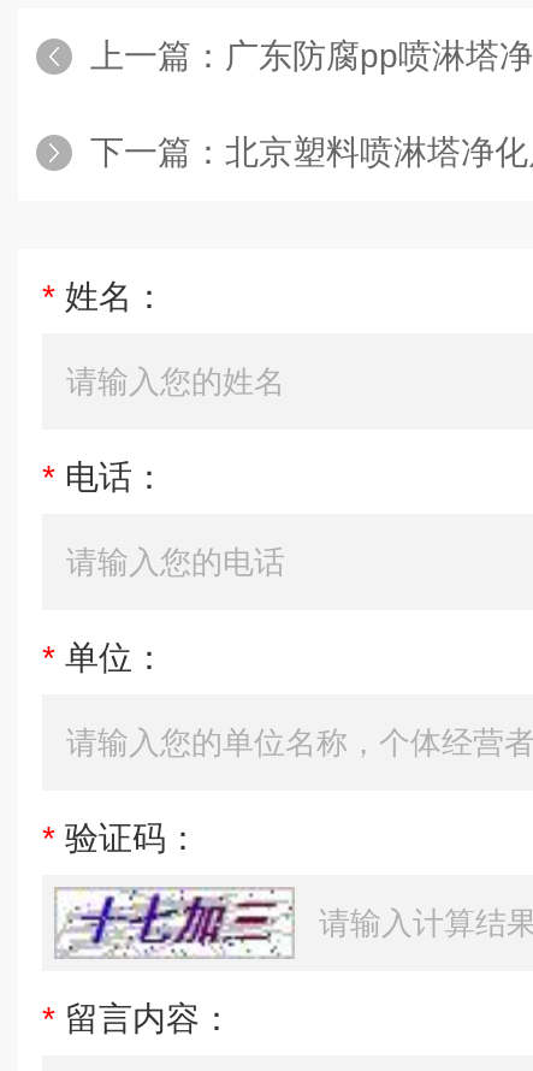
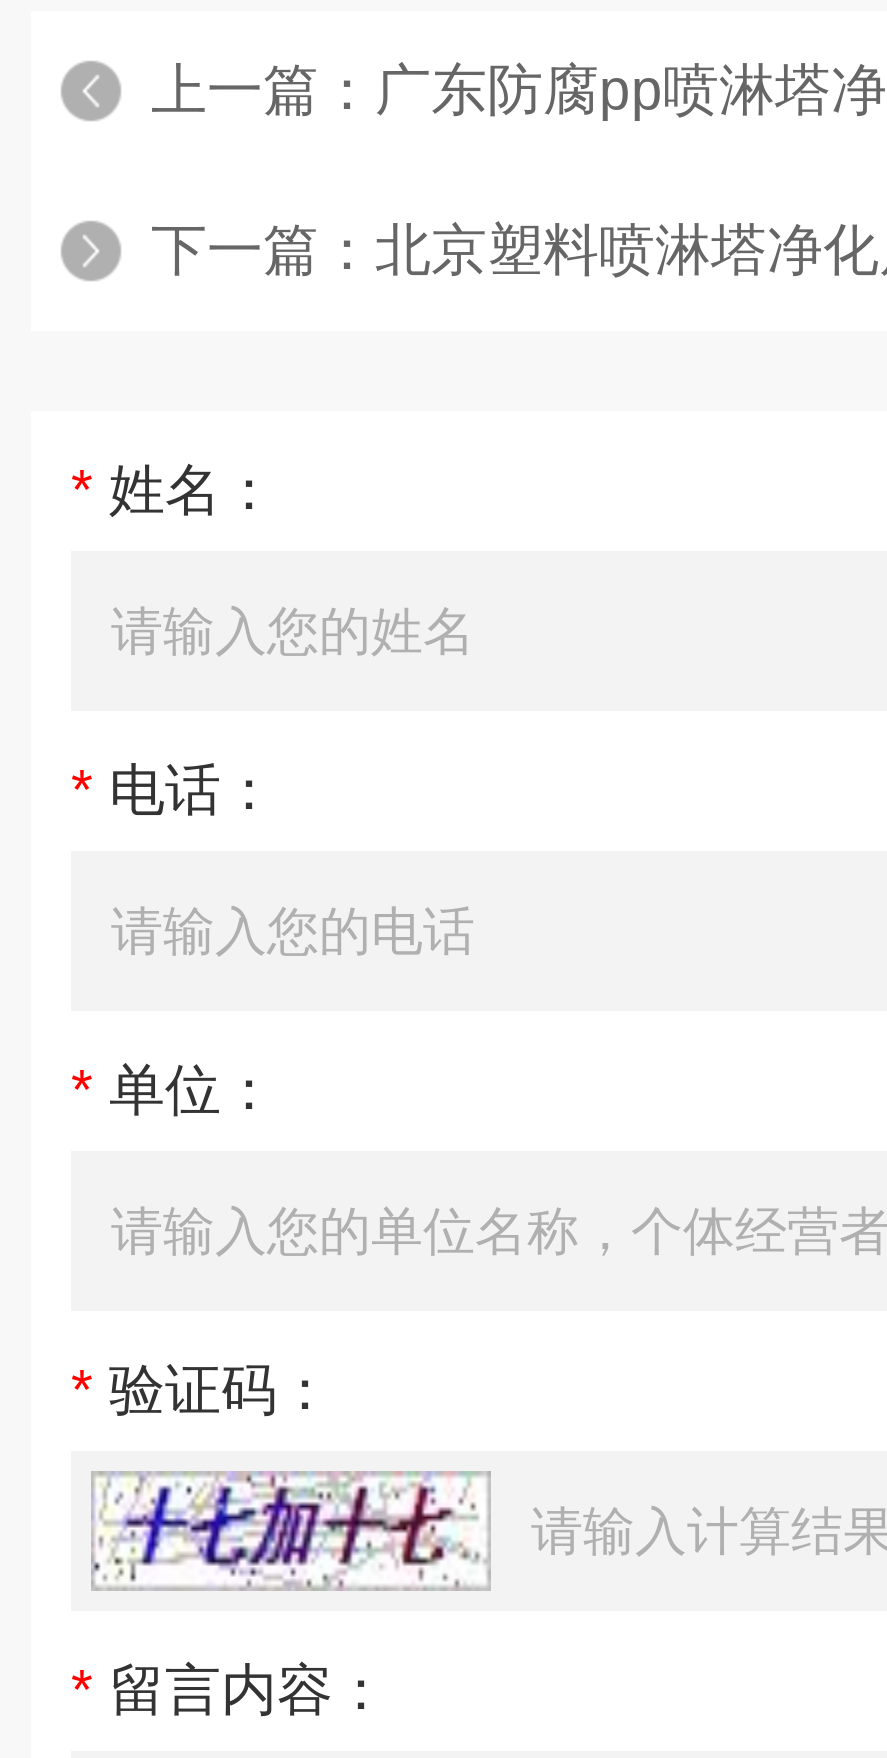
- [image]
+ [image]
